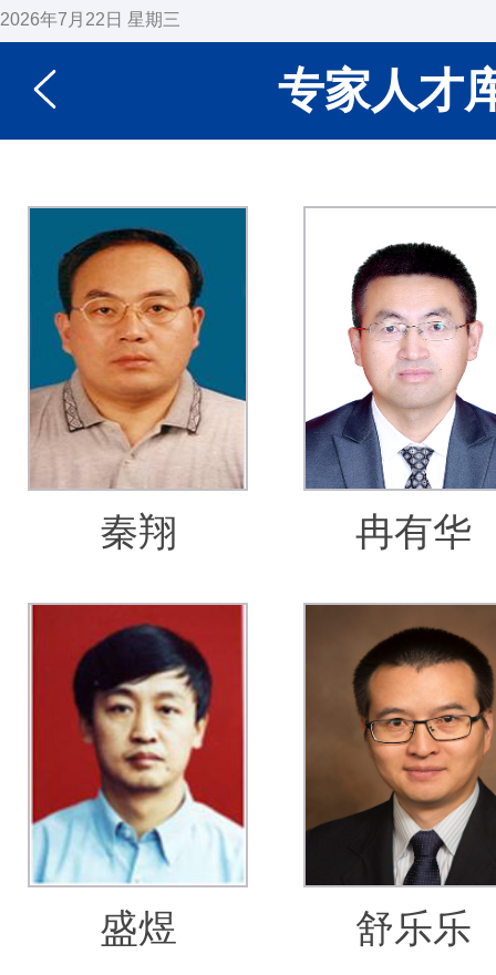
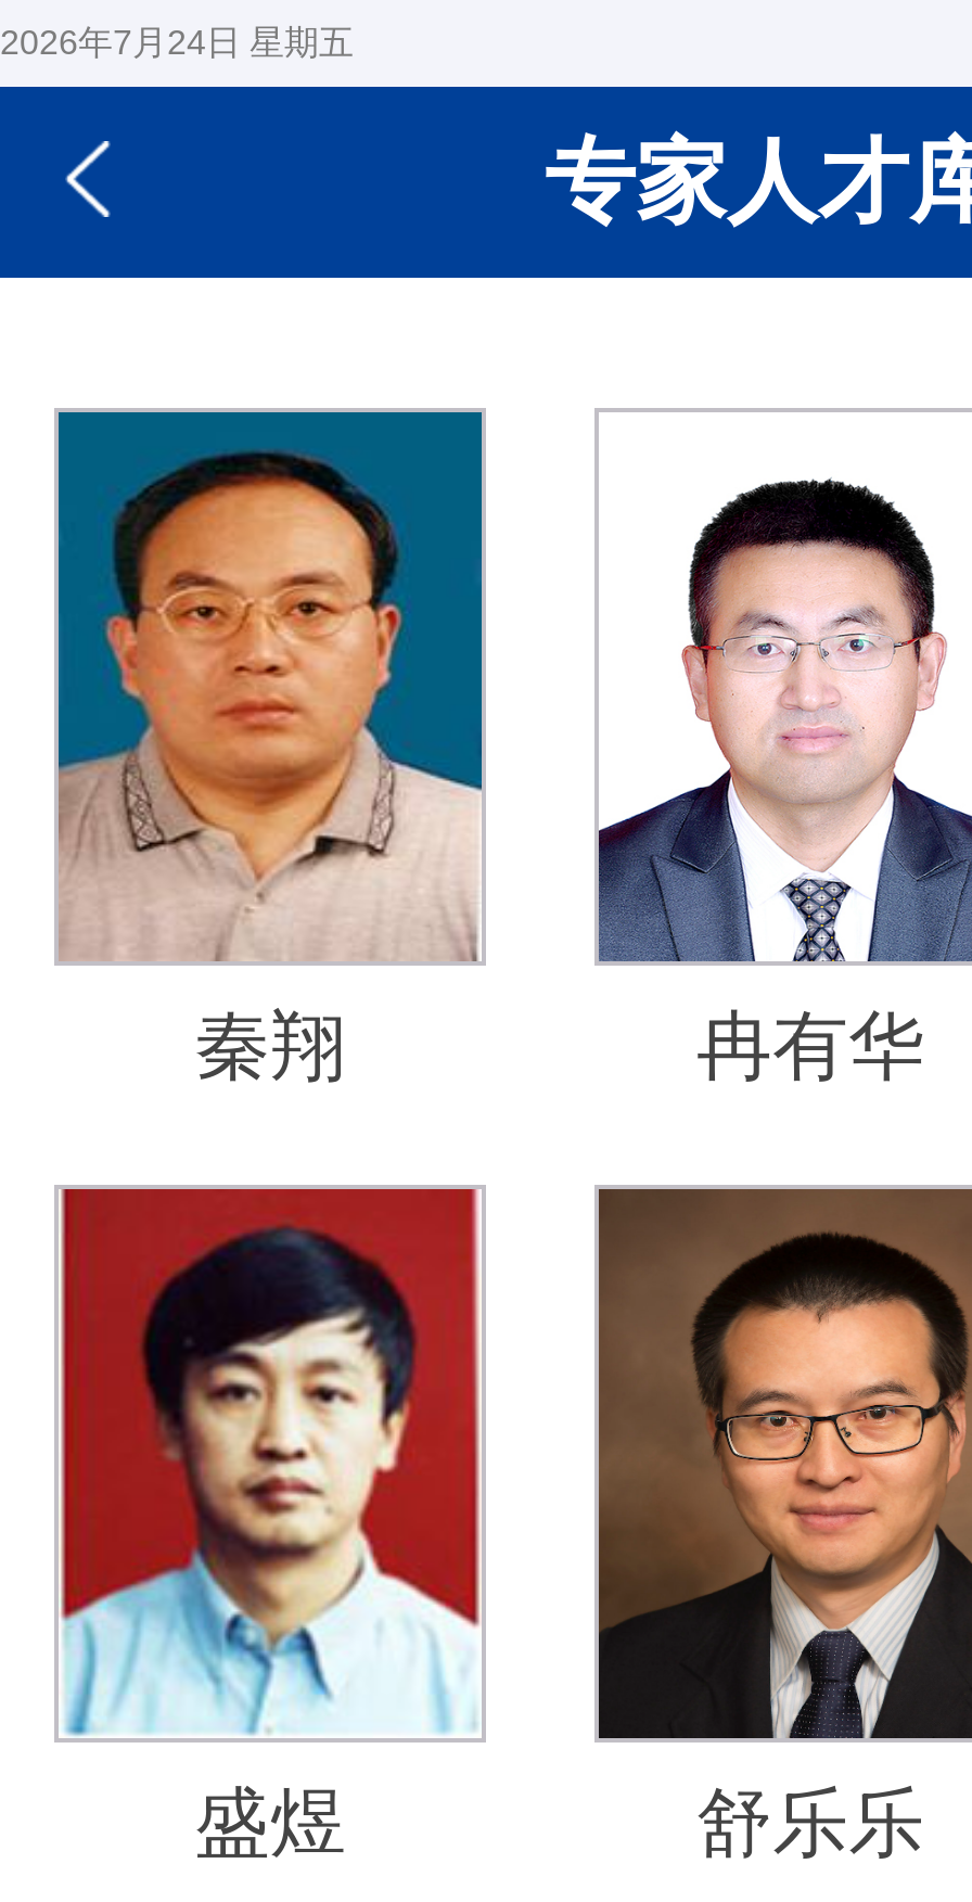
- 2026年7月22日 星期三
+ 2026年7月24日 星期五
